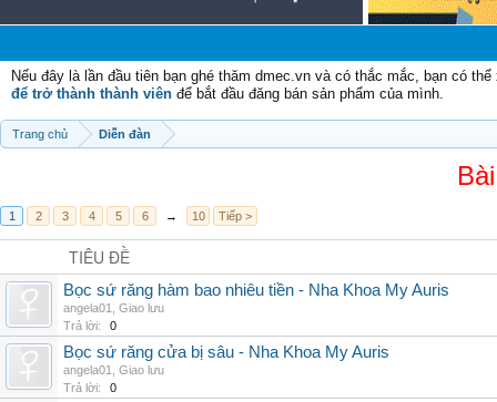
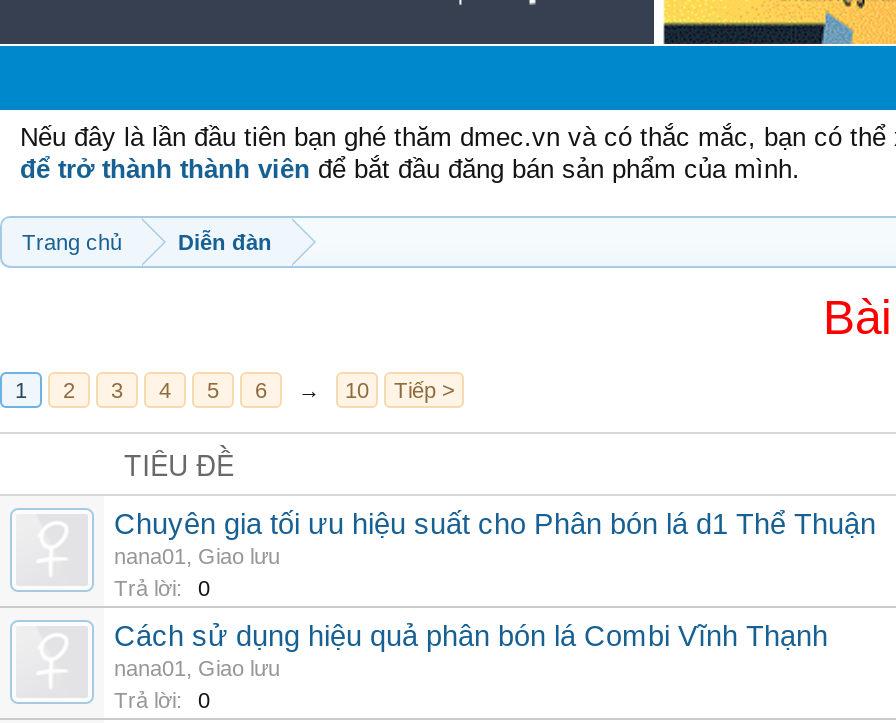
- Bọc sứ răng hàm bao nhiêu tiền - Nha Khoa My Auris
- angela01, Giao lưu
+ Chuyên gia tối ưu hiệu suất cho Phân bón lá d1 Thể Thuận
+ nana01, Giao lưu

- Bọc sứ răng cửa bị sâu - Nha Khoa My Auris
- angela01, Giao lưu
+ Cách sử dụng hiệu quả phân bón lá Combi Vĩnh Thạnh
+ nana01, Giao lưu
